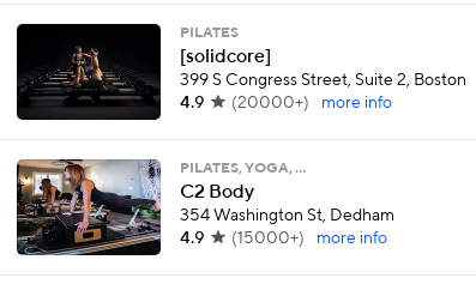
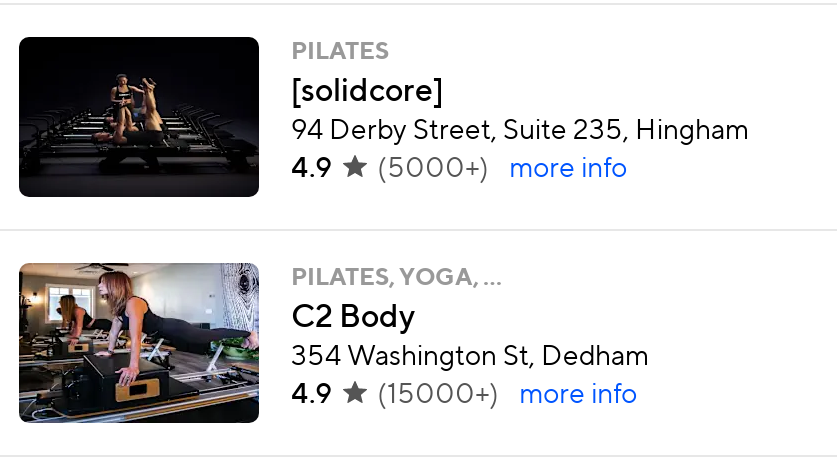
- 399 S Congress Street, Suite 2, Boston
+ 94 Derby Street, Suite 235, Hingham

- 4.9 (20000+) more info
+ 4.9 (5000+) more info
